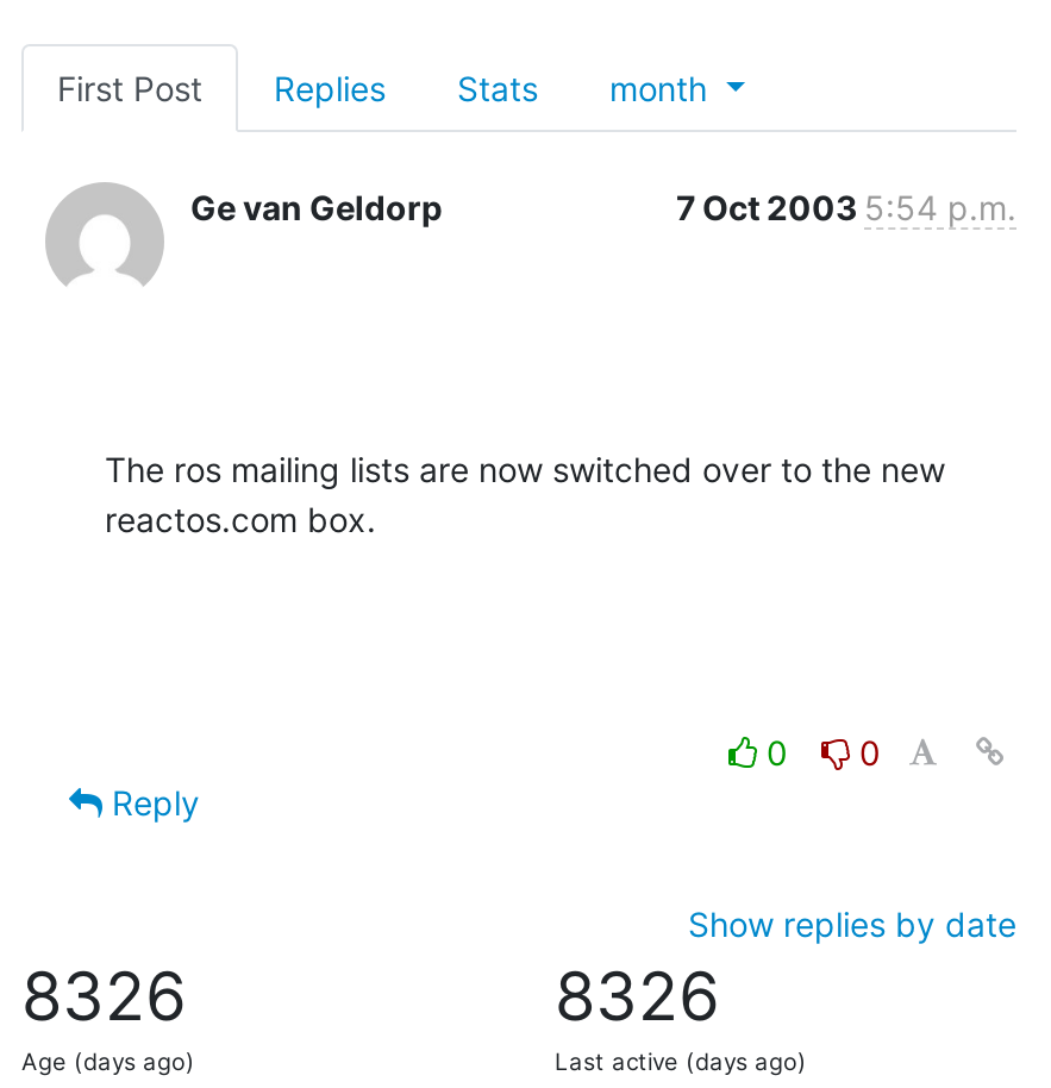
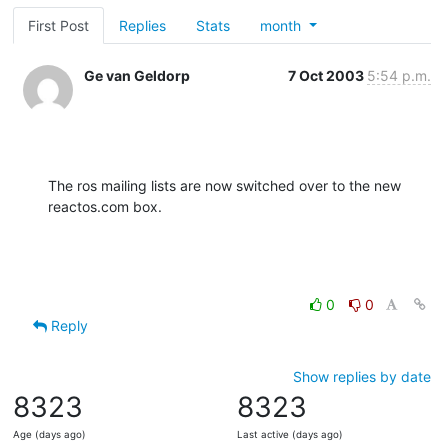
- 8326
+ 8323

- 8326
+ 8323
